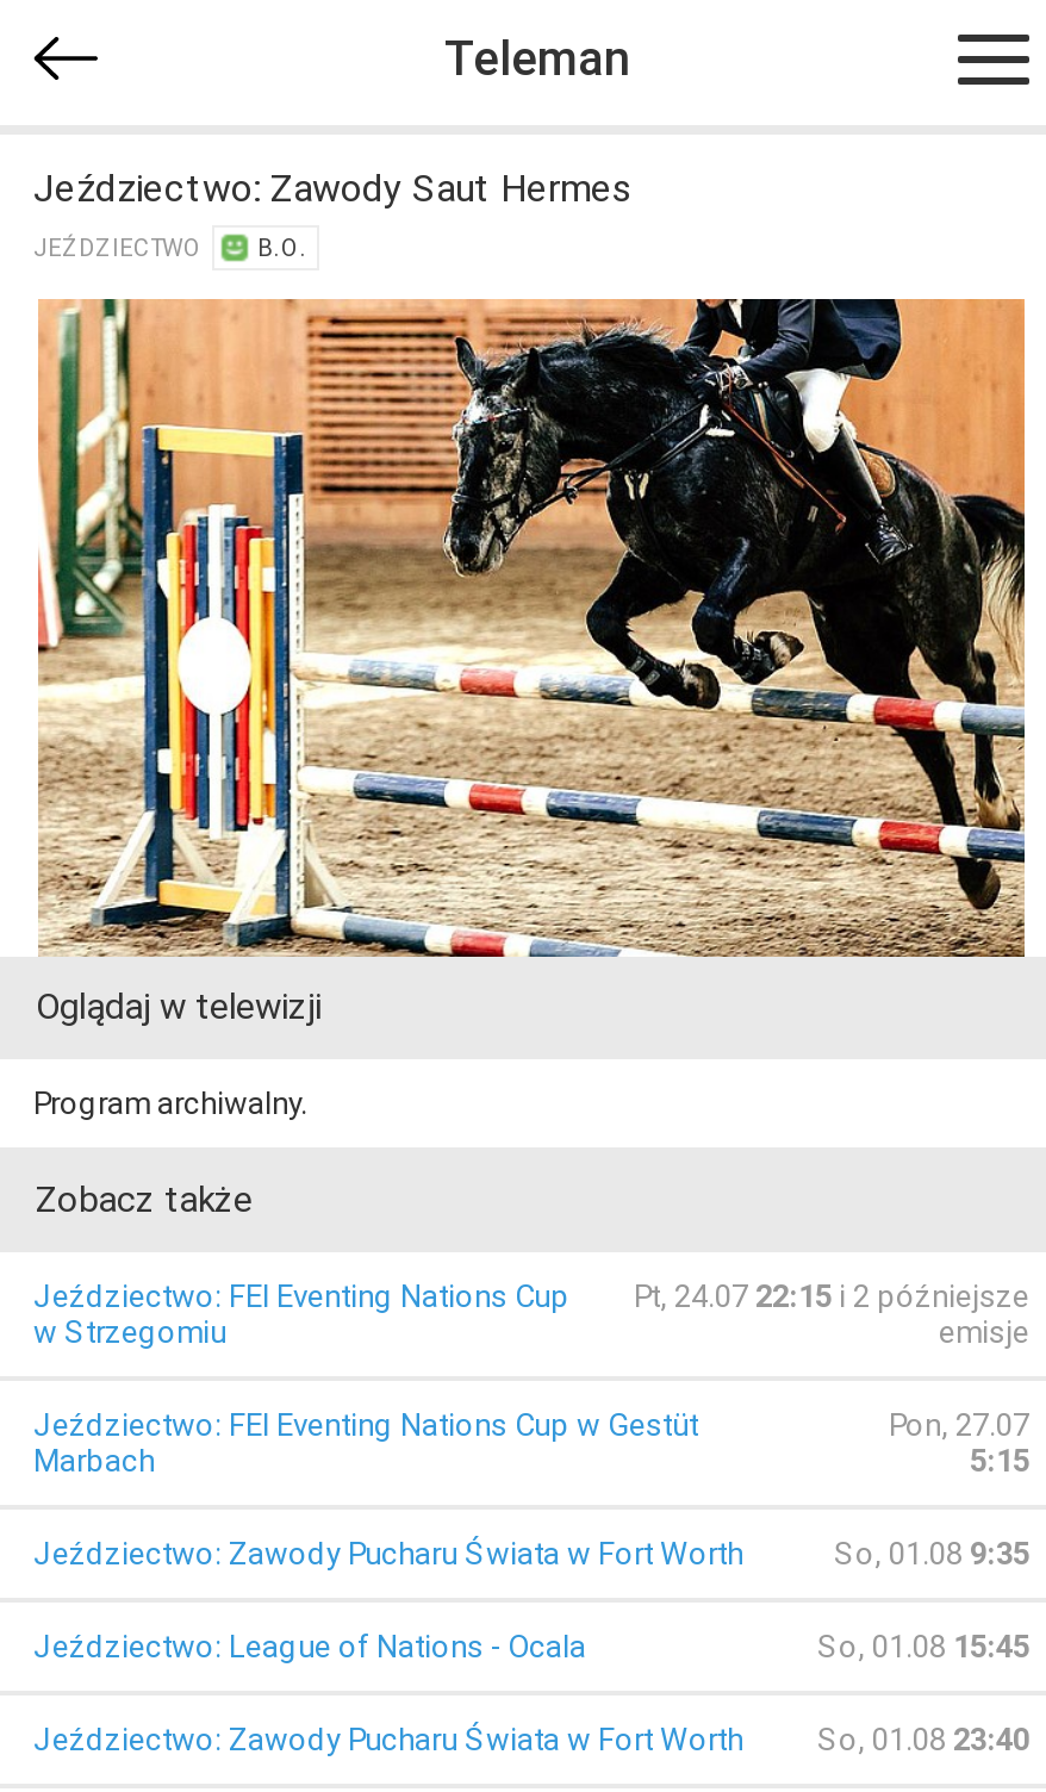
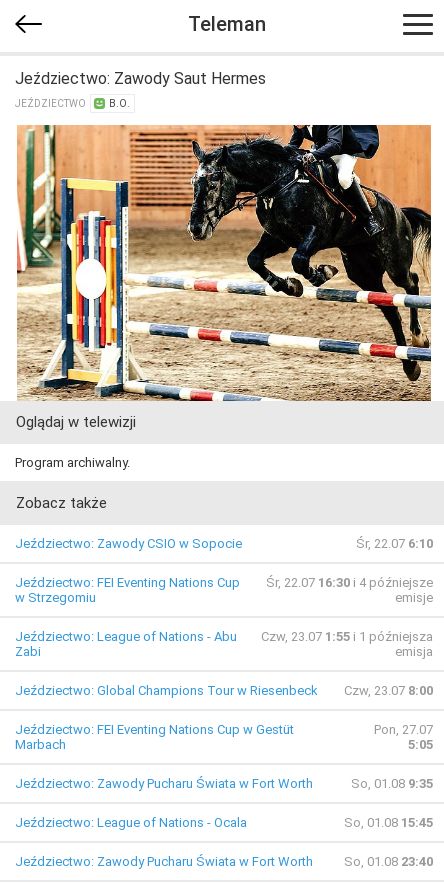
+ Jeździectwo: Zawody CSIO w Sopocie
+ Śr, 22.07 6:10

- Pt, 24.07 22:15 i 2 późniejsze
+ Śr, 22.07 16:30 i 4 późniejsze

+ Jeździectwo: League of Nations - Abu
+ Zabi

+ Czw, 23.07 1:55 i 1 późniejsza
+ emisja
+ Jeździectwo: Global Champions Tour w Riesenbeck
+ Czw, 23.07 8:00

- 5:15
+ 5:05
